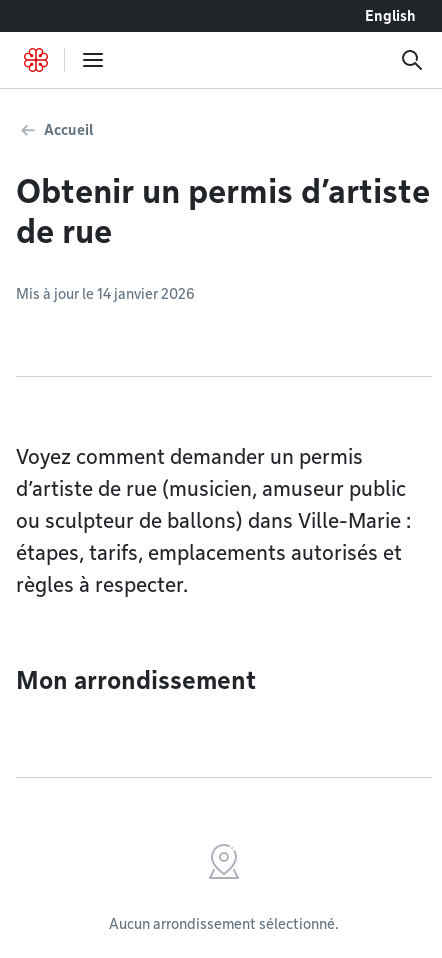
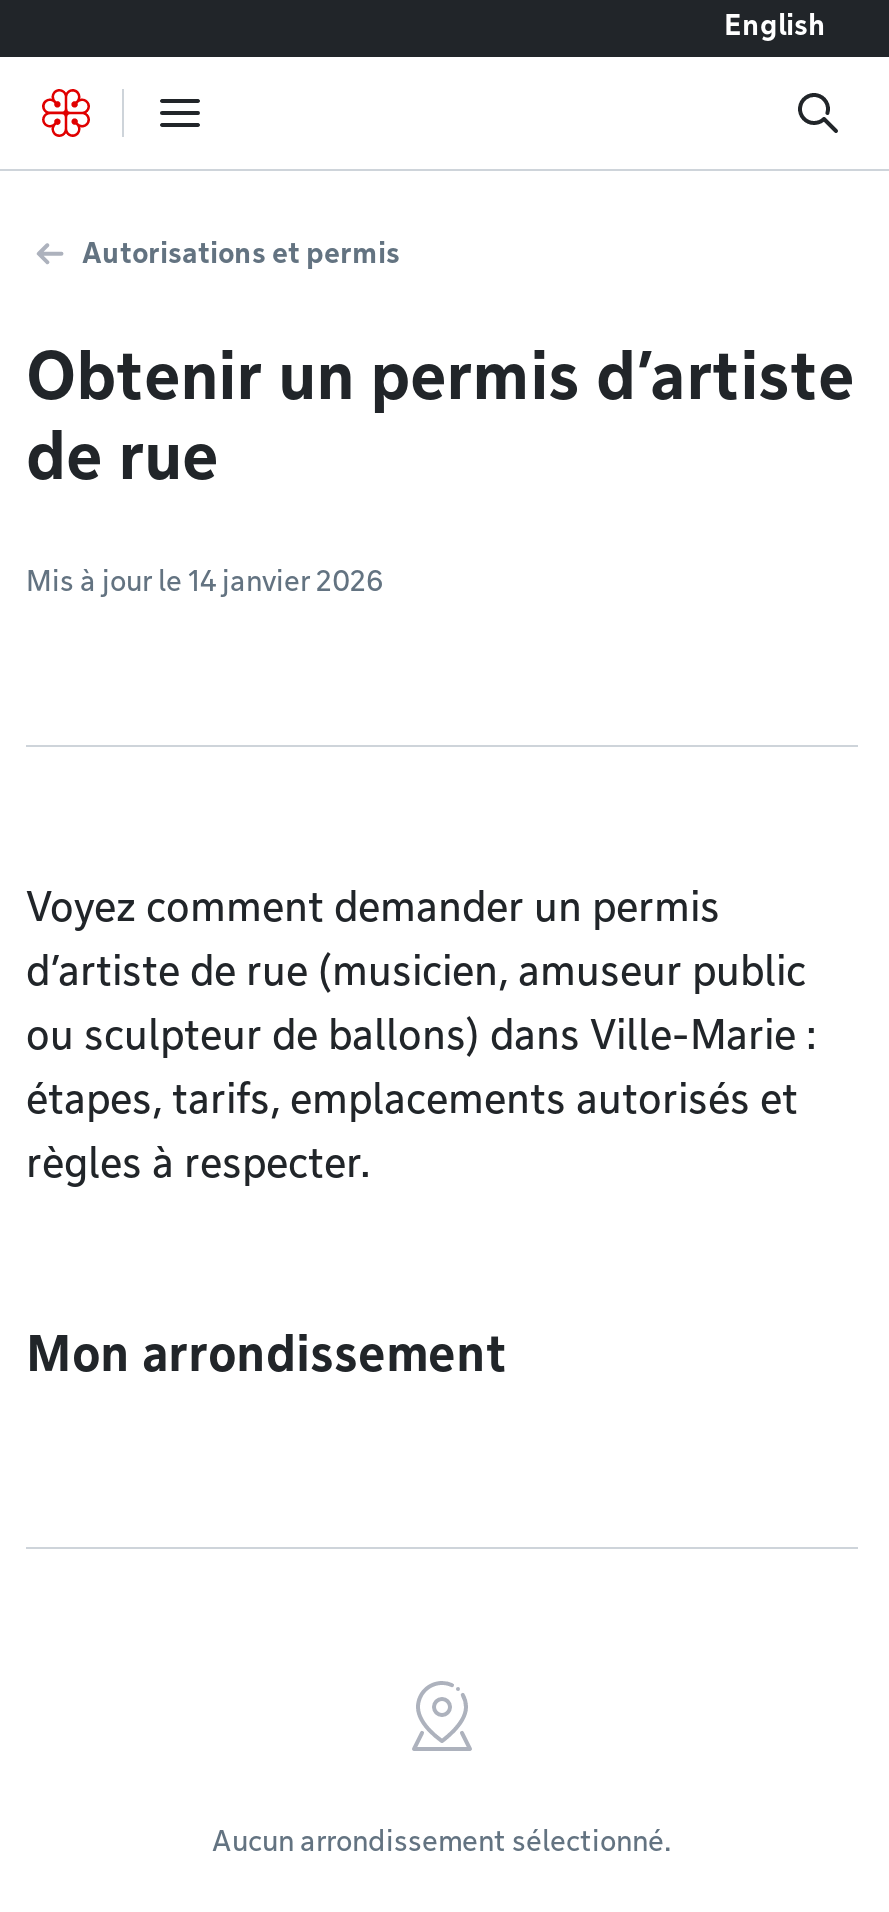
- Accueil
+ Autorisations et permis
